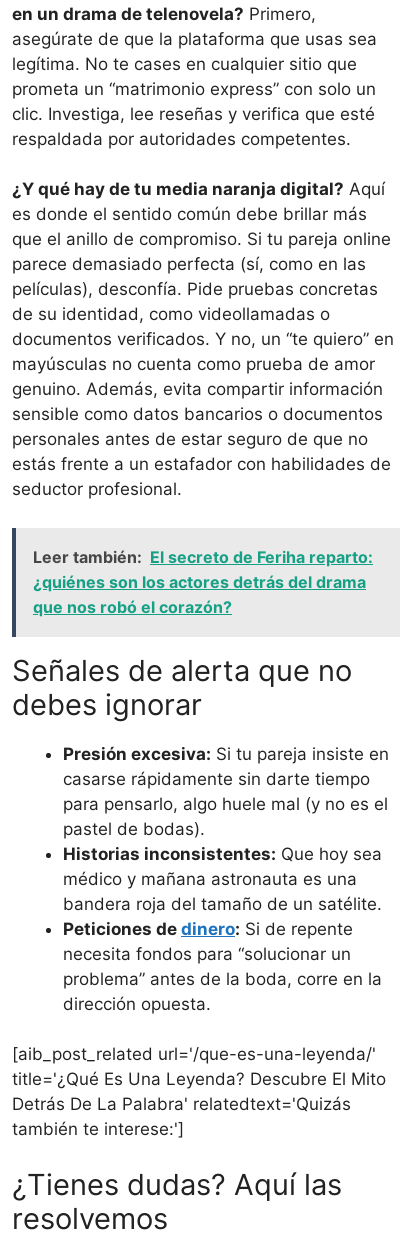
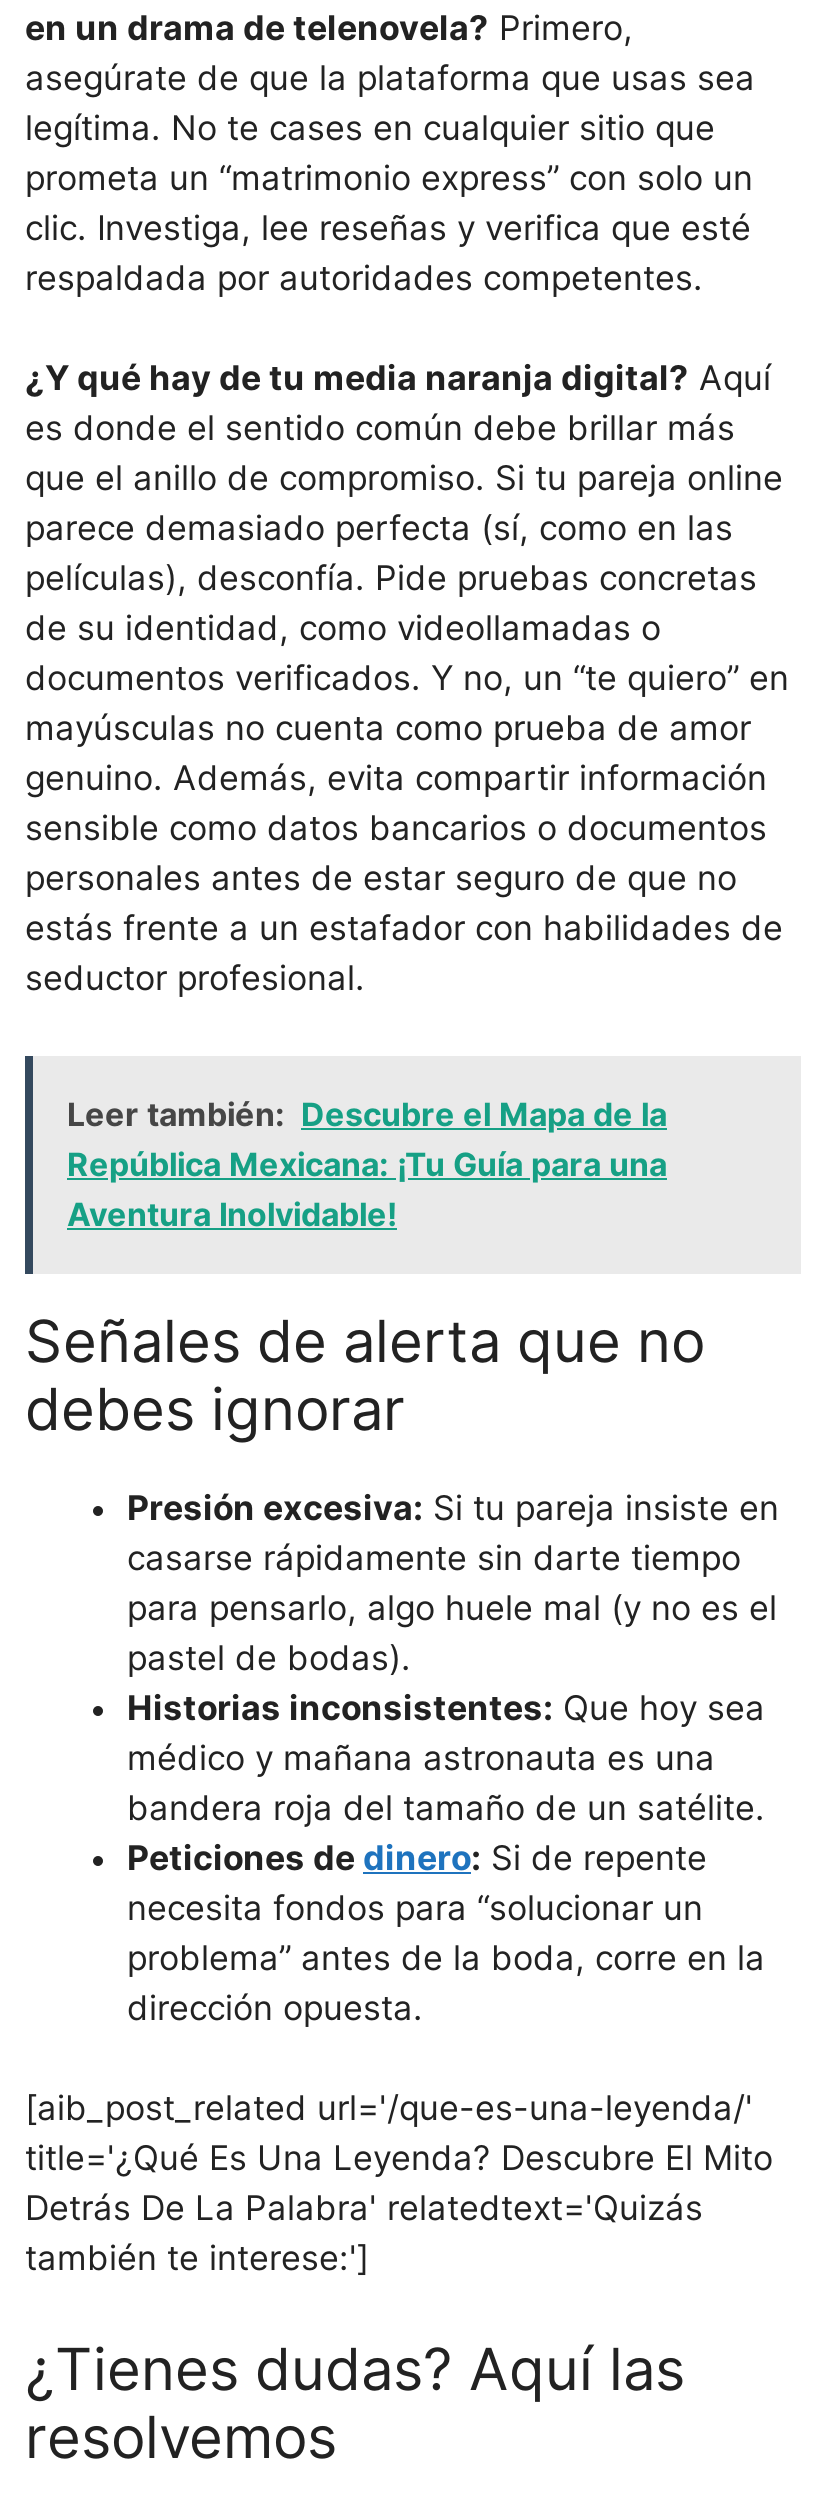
- Leer también: El secreto de Feriha reparto:
- ¿quiénes son los actores detrás del drama
- que nos robó el corazón?
+ Leer también: Descubre el Mapa de la
+ República Mexicana: ¡Tu Guía para una
+ Aventura Inolvidable!
